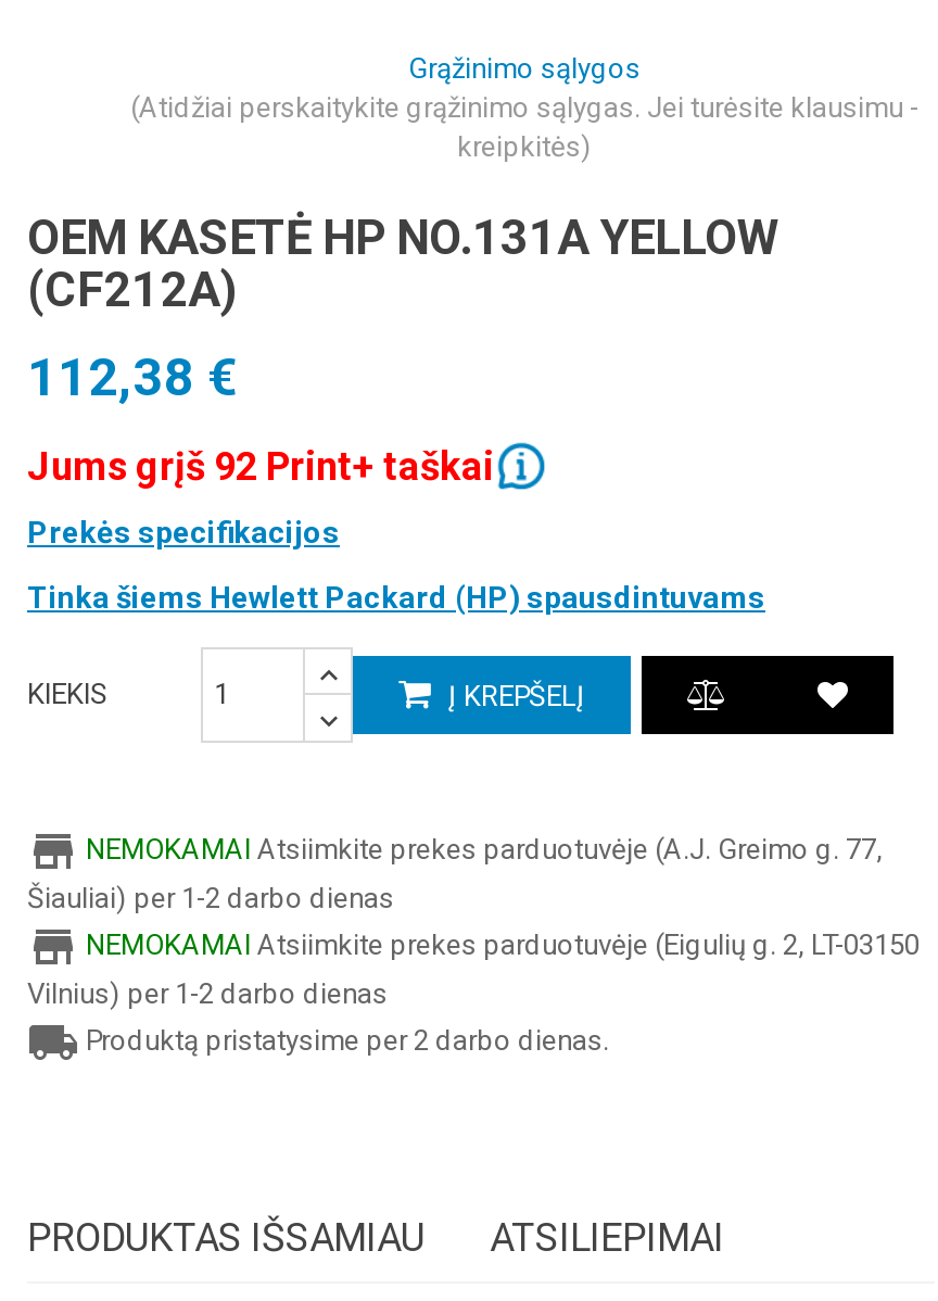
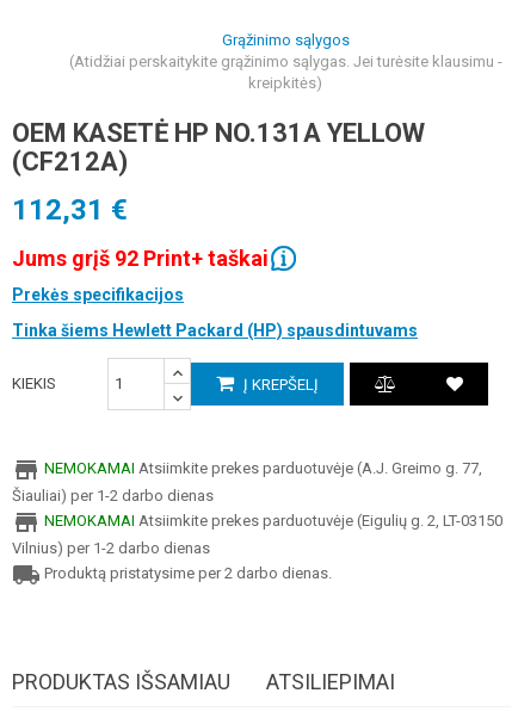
- 112,38 €
+ 112,31 €
